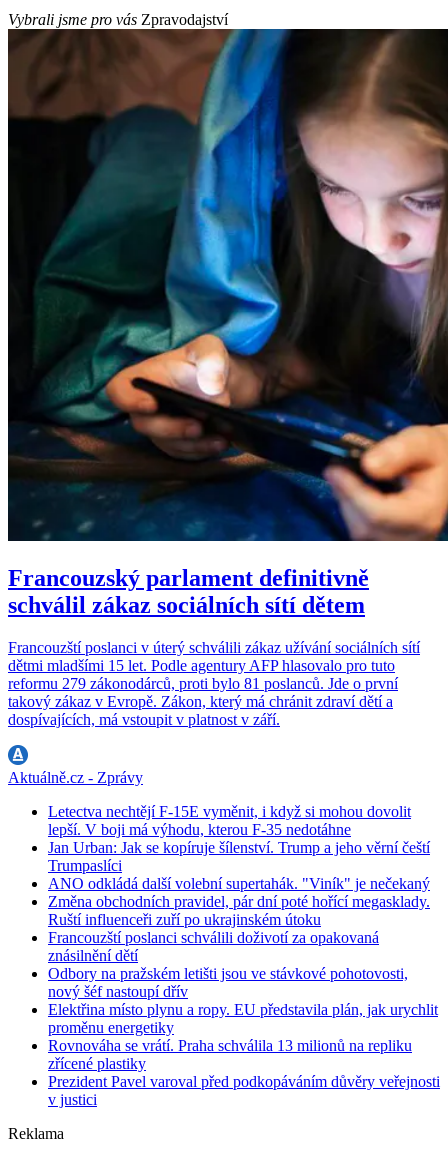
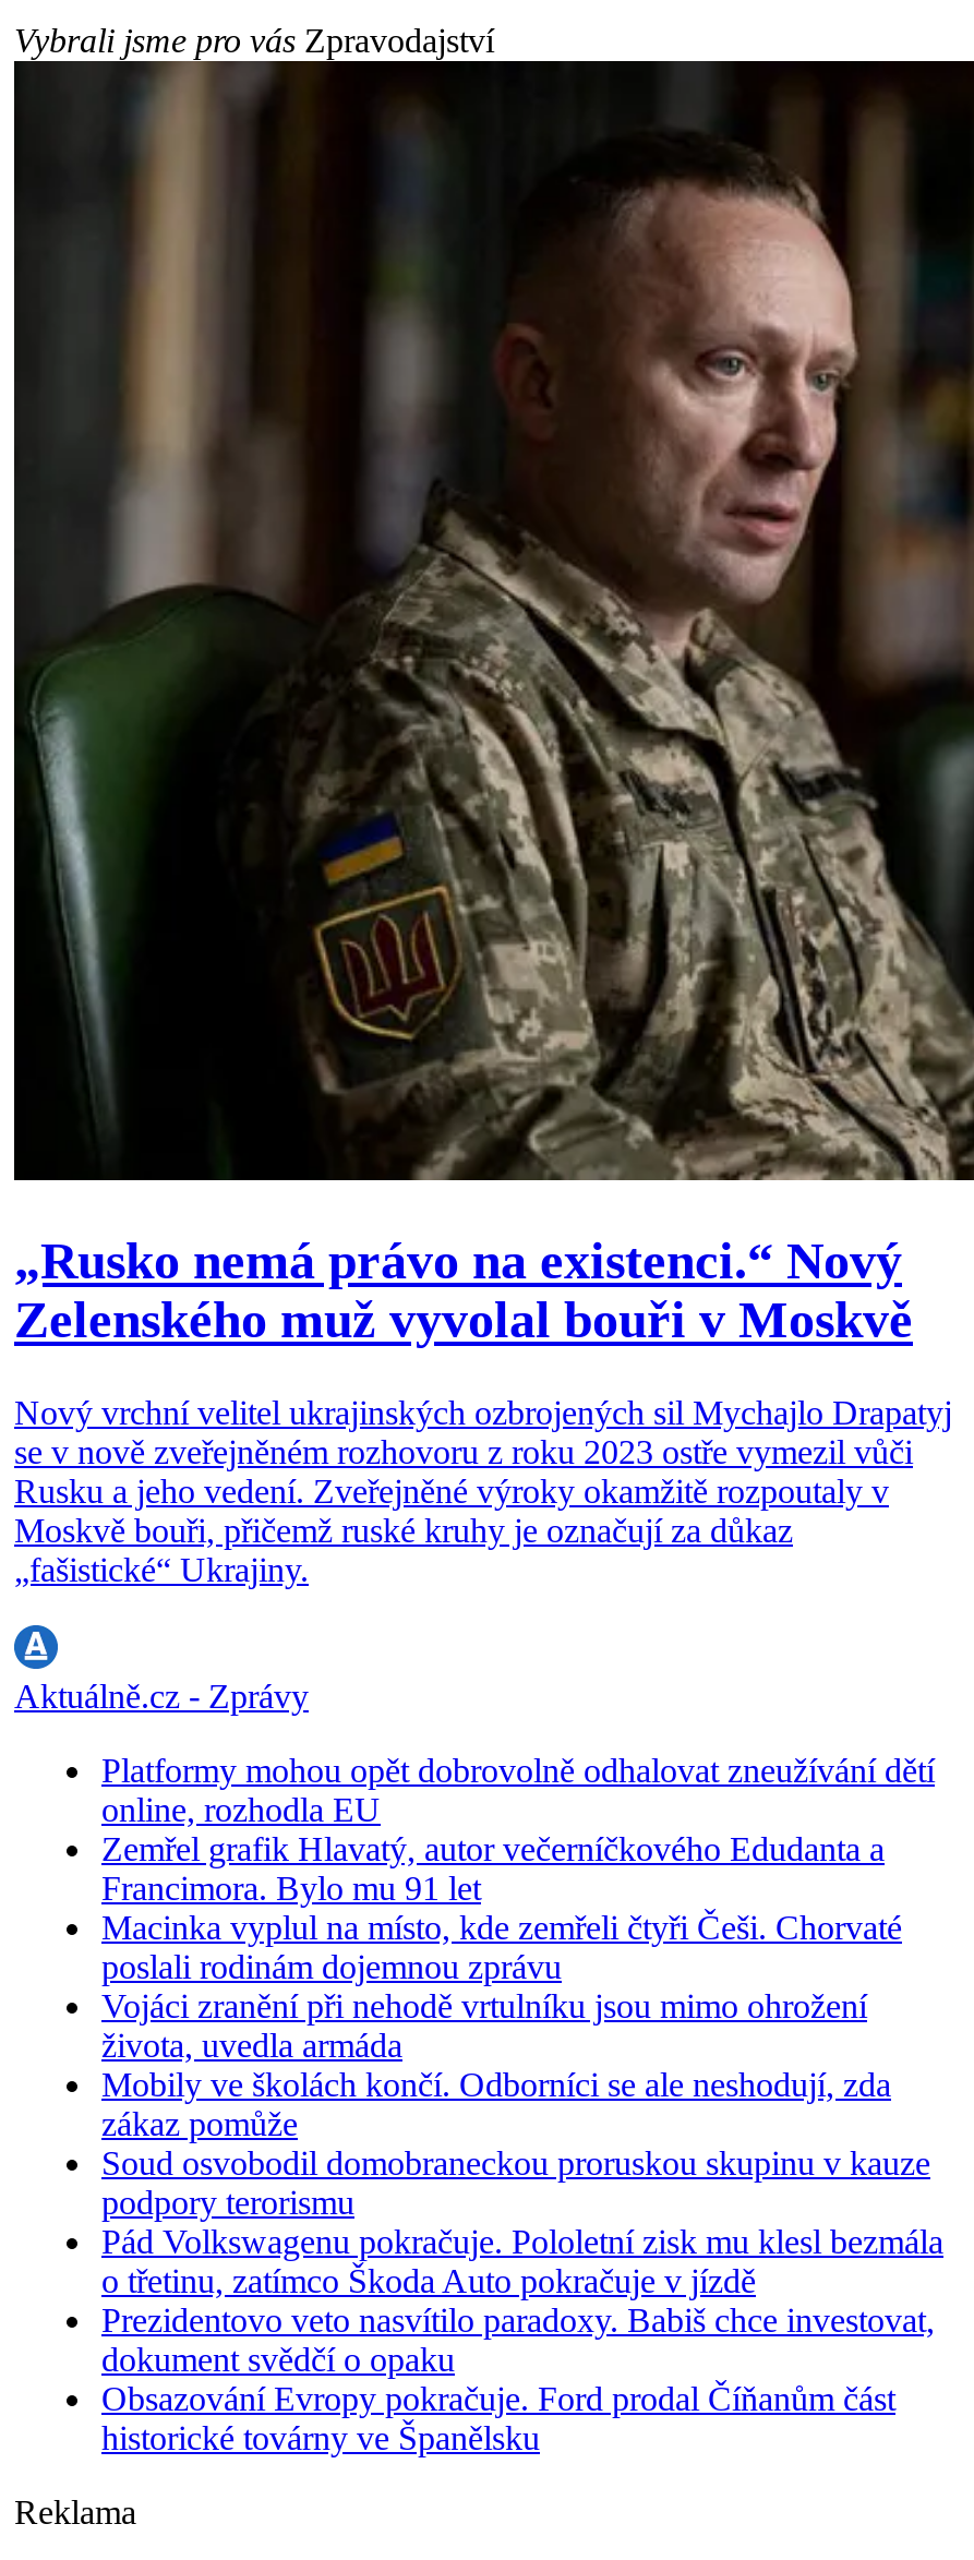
- [image]
- Francouzský parlament definitivně
- schválil zákaz sociálních sítí dětem
+ [image]
+ „Rusko nemá právo na existenci.“ Nový
+ Zelenského muž vyvolal bouři v Moskvě

- Francouzští poslanci v úterý schválili zákaz užívání sociálních sítí
- dětmi mladšími 15 let. Podle agentury AFP hlasovalo pro tuto
- reformu 279 zákonodárců, proti bylo 81 poslanců. Jde o první
- takový zákaz v Evropě. Zákon, který má chránit zdraví dětí a
- dospívajících, má vstoupit v platnost v září.
+ Nový vrchní velitel ukrajinských ozbrojených sil Mychajlo Drapatyj
+ se v nově zveřejněném rozhovoru z roku 2023 ostře vymezil vůči
+ Rusku a jeho vedení. Zveřejněné výroky okamžitě rozpoutaly v
+ Moskvě bouři, přičemž ruské kruhy je označují za důkaz
+ „fašistické“ Ukrajiny.

- Letectva nechtějí F-15E vyměnit, i když si mohou dovolit
- lepší. V boji má výhodu, kterou F-35 nedotáhne
- Jan Urban: Jak se kopíruje šílenství. Trump a jeho věrní čeští
- Trumpaslíci
- ANO odkládá další volební supertahák. "Viník" je nečekaný
- Změna obchodních pravidel, pár dní poté hořící megasklady.
- Ruští influenceři zuří po ukrajinském útoku
- Francouzští poslanci schválili doživotí za opakovaná
- znásilnění dětí
- Odbory na pražském letišti jsou ve stávkové pohotovosti,
- nový šéf nastoupí dřív
- Elektřina místo plynu a ropy. EU představila plán, jak urychlit
- proměnu energetiky
- Rovnováha se vrátí. Praha schválila 13 milionů na repliku
- zřícené plastiky
- Prezident Pavel varoval před podkopáváním důvěry veřejnosti
- v justici
+ Platformy mohou opět dobrovolně odhalovat zneužívání dětí
+ online, rozhodla EU
+ Zemřel grafik Hlavatý, autor večerníčkového Edudanta a
+ Francimora. Bylo mu 91 let
+ Macinka vyplul na místo, kde zemřeli čtyři Češi. Chorvaté
+ poslali rodinám dojemnou zprávu
+ Vojáci zranění při nehodě vrtulníku jsou mimo ohrožení
+ života, uvedla armáda
+ Mobily ve školách končí. Odborníci se ale neshodují, zda
+ zákaz pomůže
+ Soud osvobodil domobraneckou proruskou skupinu v kauze
+ podpory terorismu
+ Pád Volkswagenu pokračuje. Pololetní zisk mu klesl bezmála
+ o třetinu, zatímco Škoda Auto pokračuje v jízdě
+ Prezidentovo veto nasvítilo paradoxy. Babiš chce investovat,
+ dokument svědčí o opaku
+ Obsazování Evropy pokračuje. Ford prodal Číňanům část
+ historické továrny ve Španělsku
